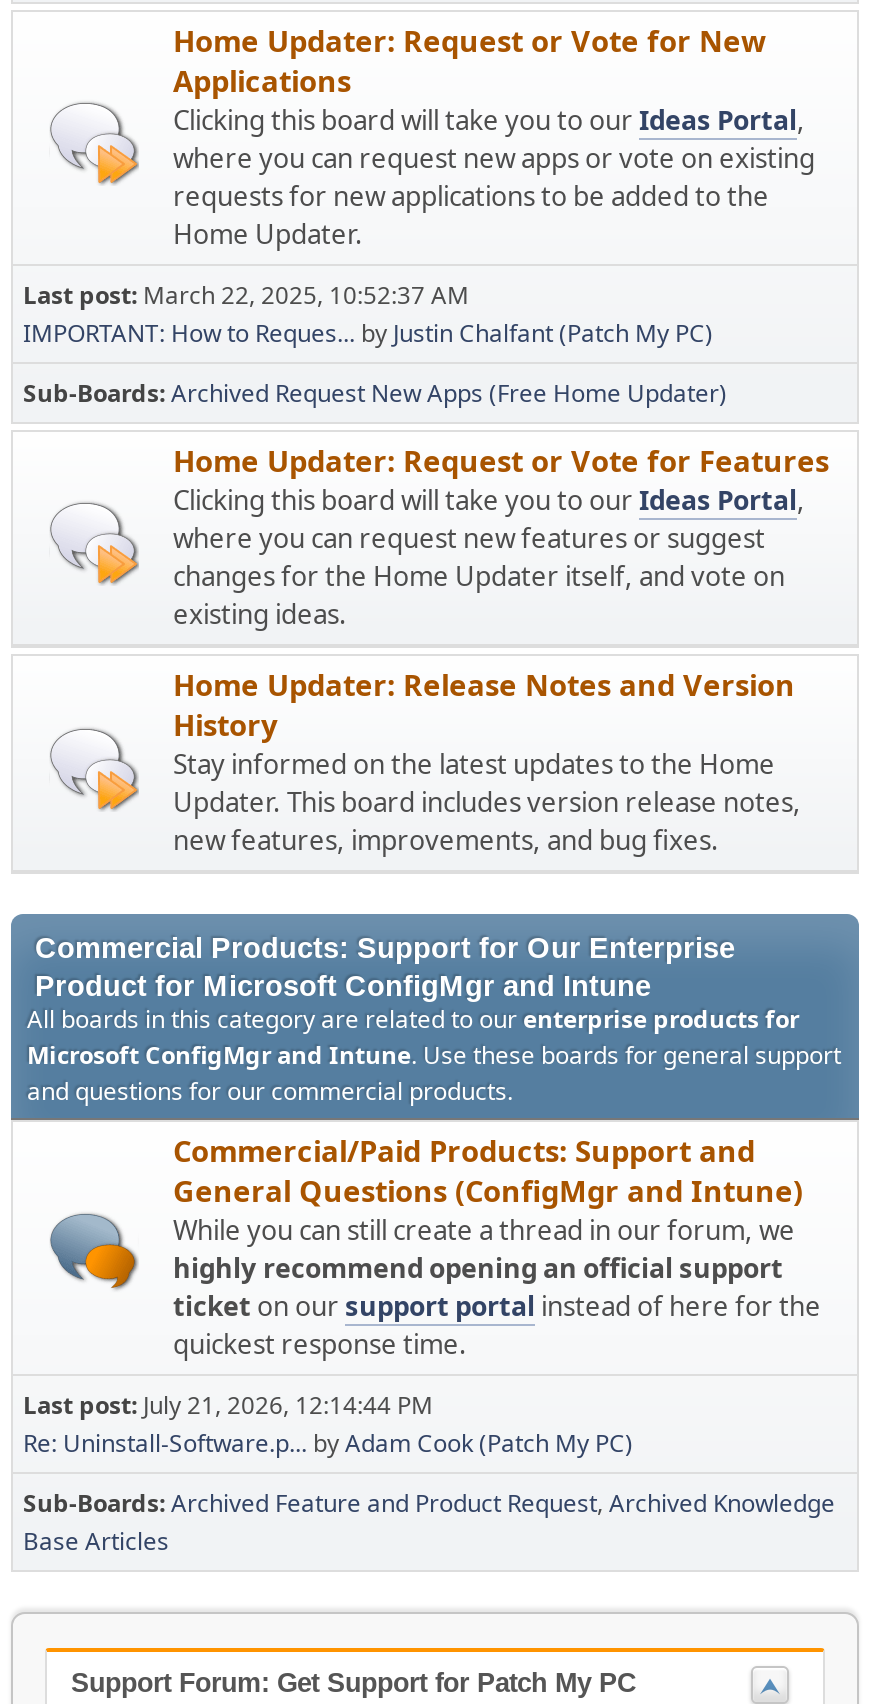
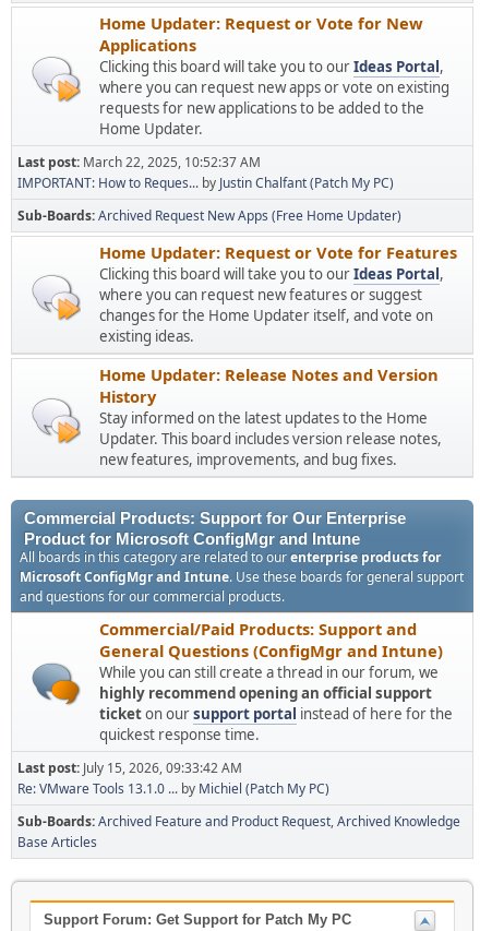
- Last post: July 21, 2026, 12:14:44 PM
- Re: Uninstall-Software.p... by Adam Cook (Patch My PC)
+ Last post: July 15, 2026, 09:33:42 AM
+ Re: VMware Tools 13.1.0 ... by Michiel (Patch My PC)
